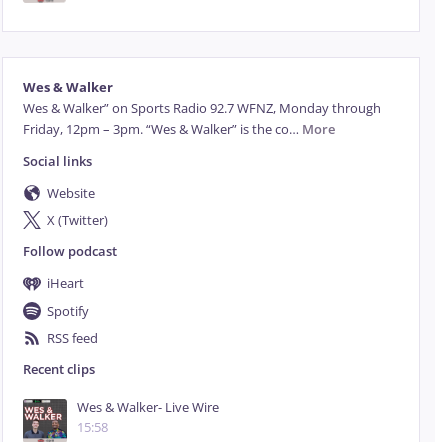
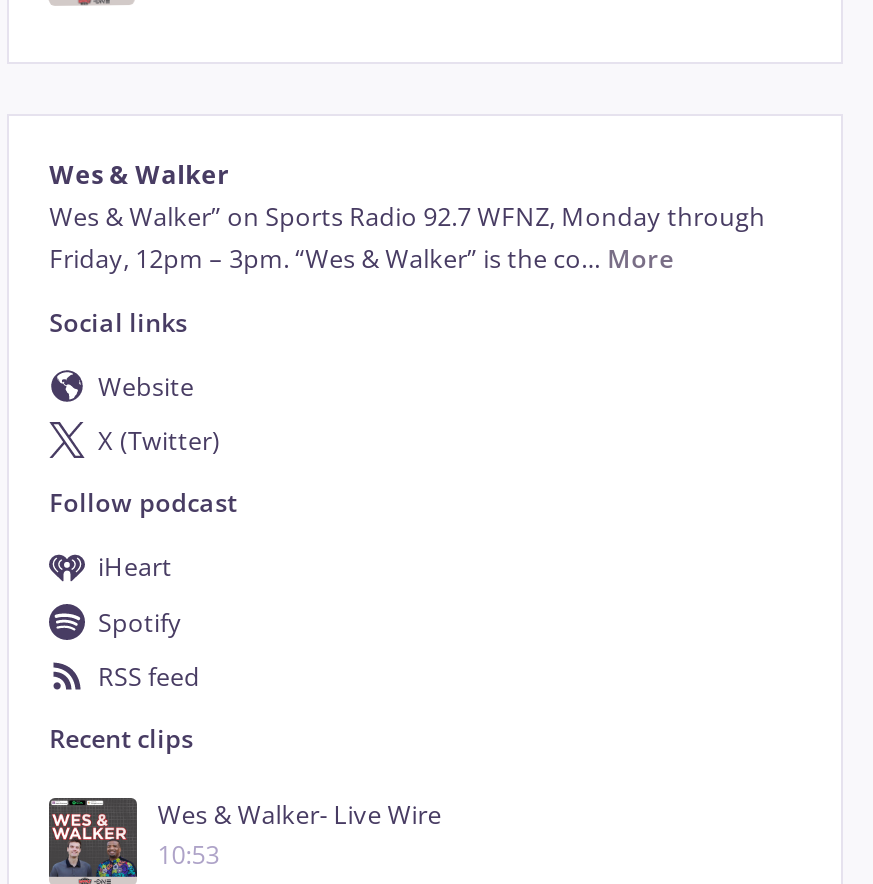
- 15:58
+ 10:53
